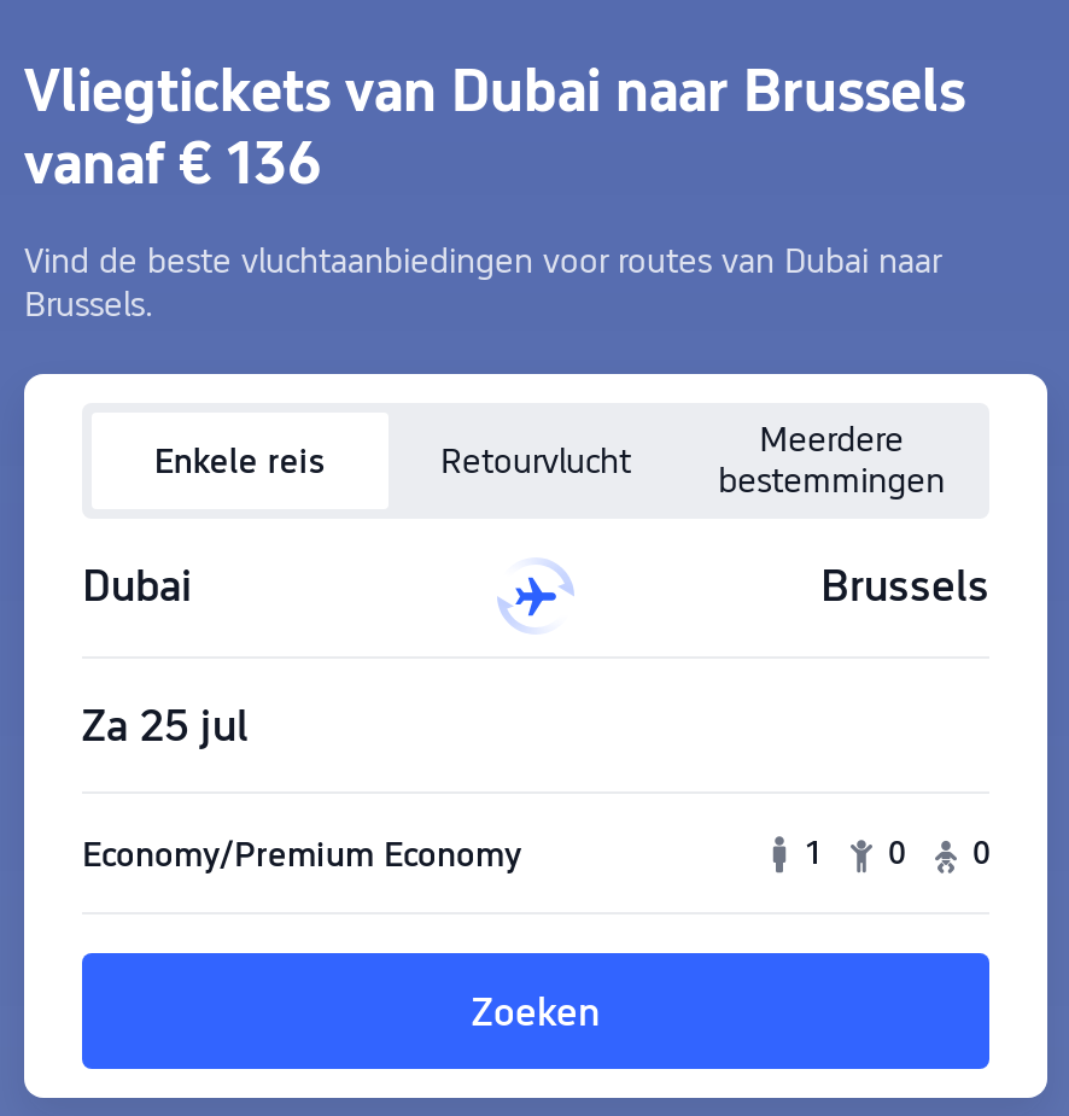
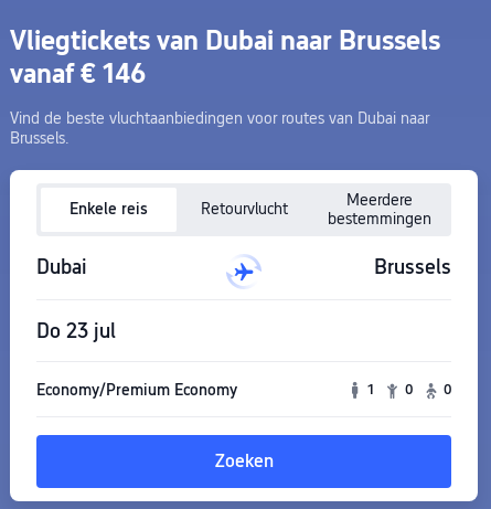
- vanaf € 136
+ vanaf € 146

- Za 25 jul
+ Do 23 jul
